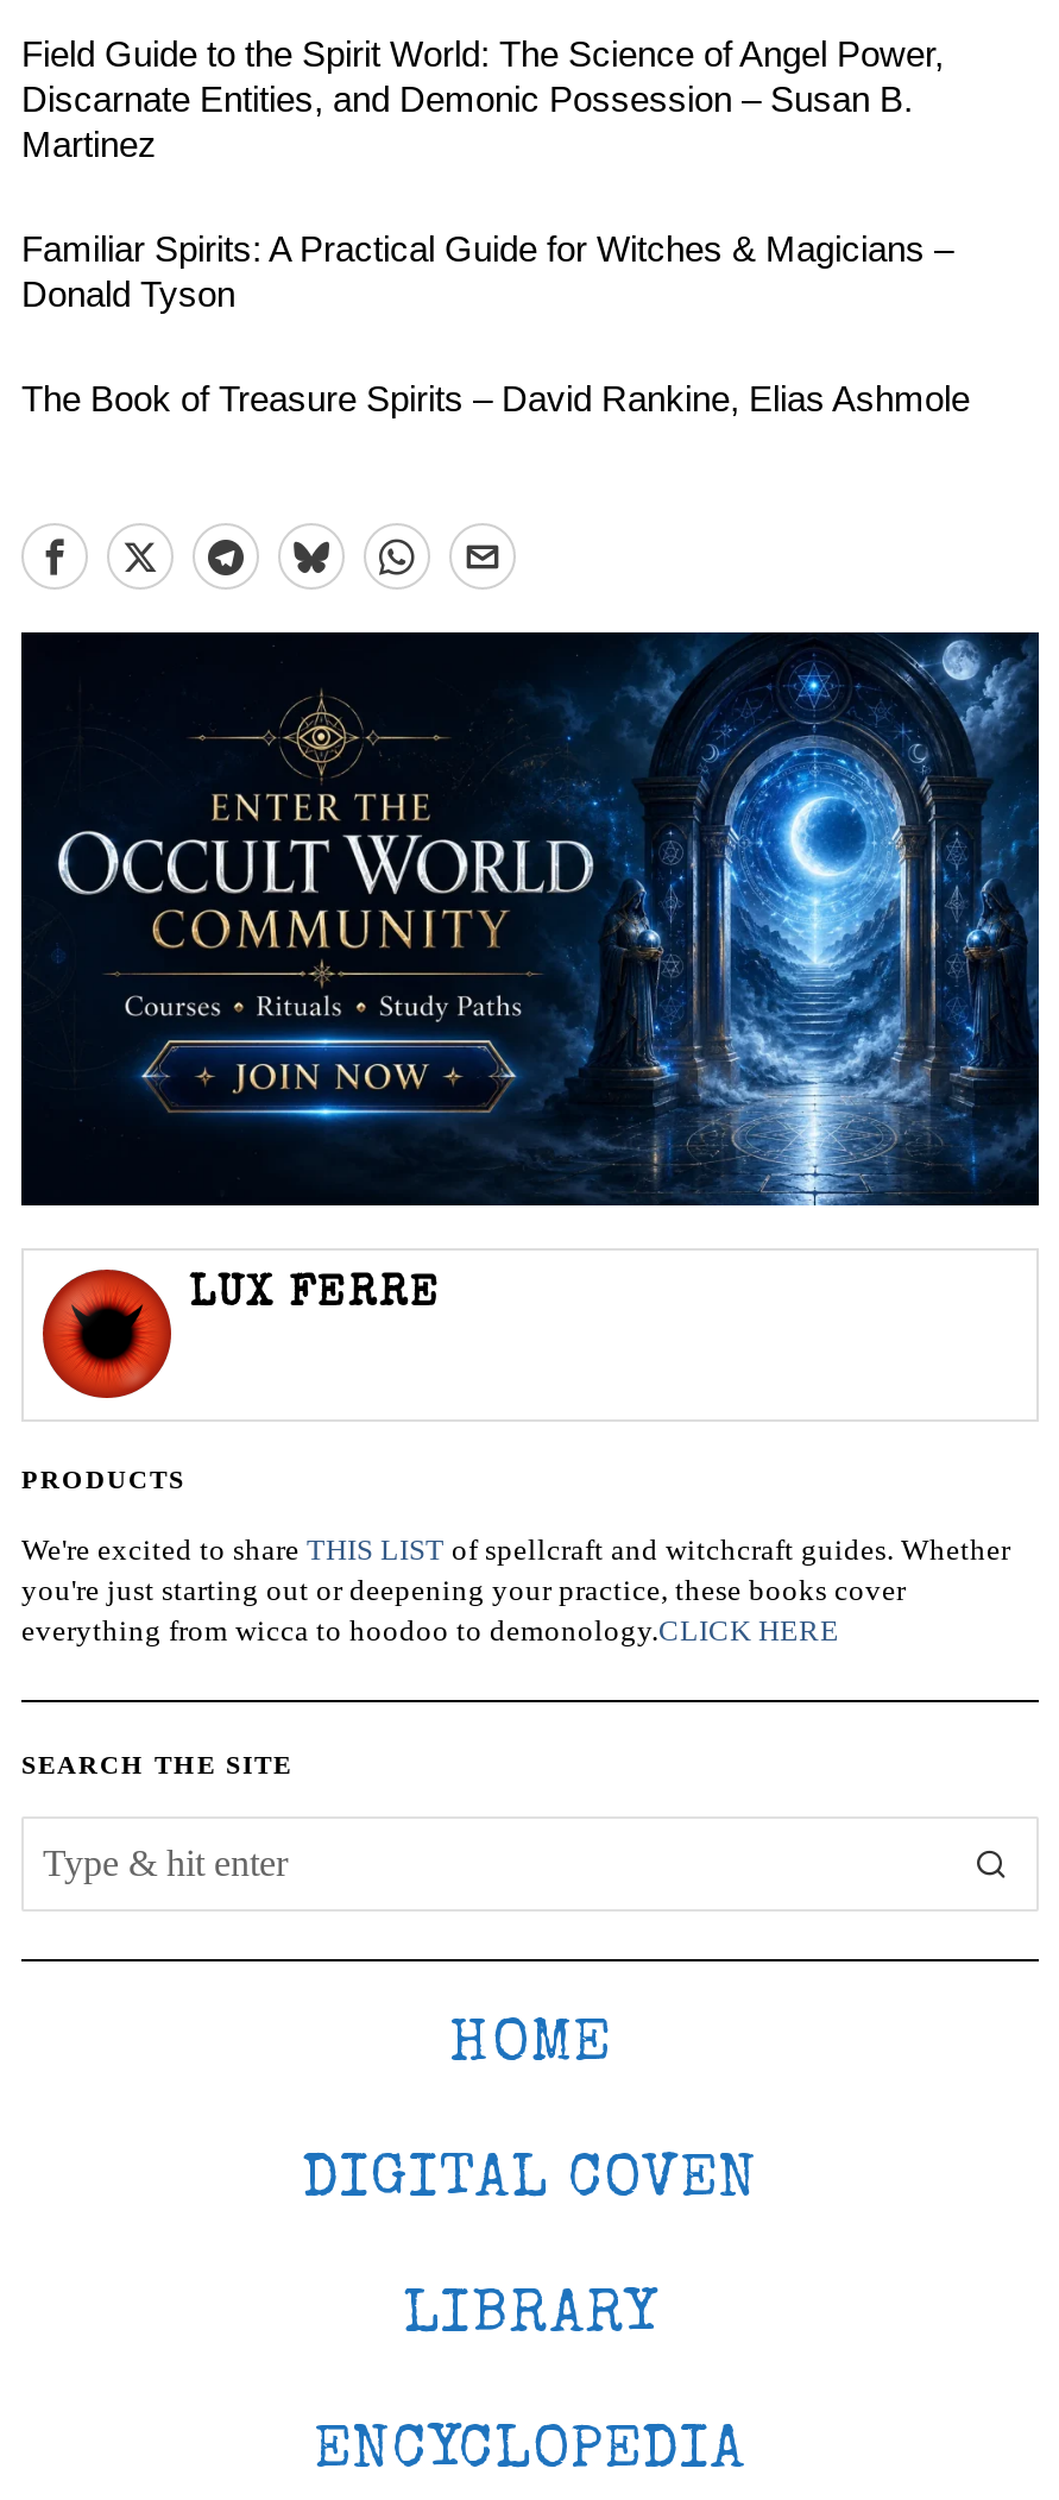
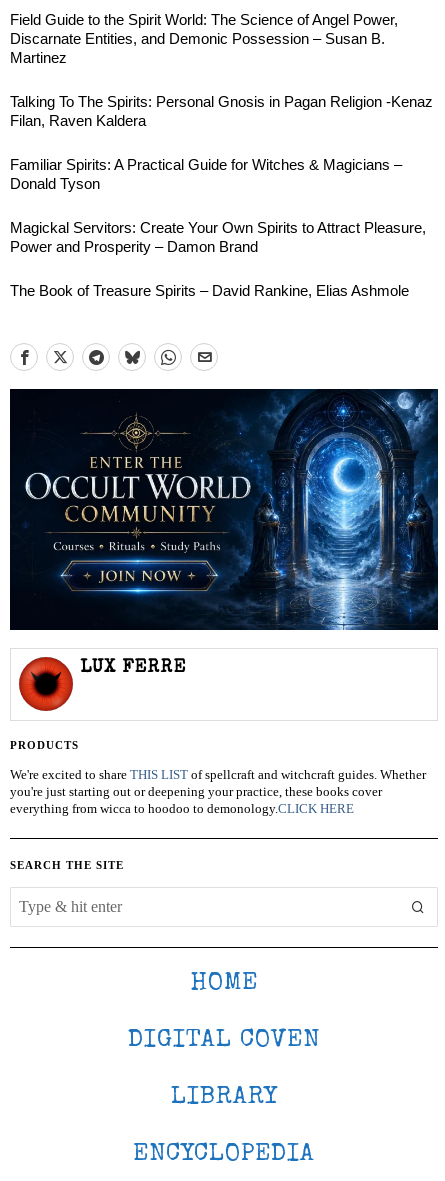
+ Talking To The Spirits: Personal Gnosis in Pagan Religion -Kenaz
+ Filan, Raven Kaldera

+ Magickal Servitors: Create Your Own Spirits to Attract Pleasure,
+ Power and Prosperity – Damon Brand
